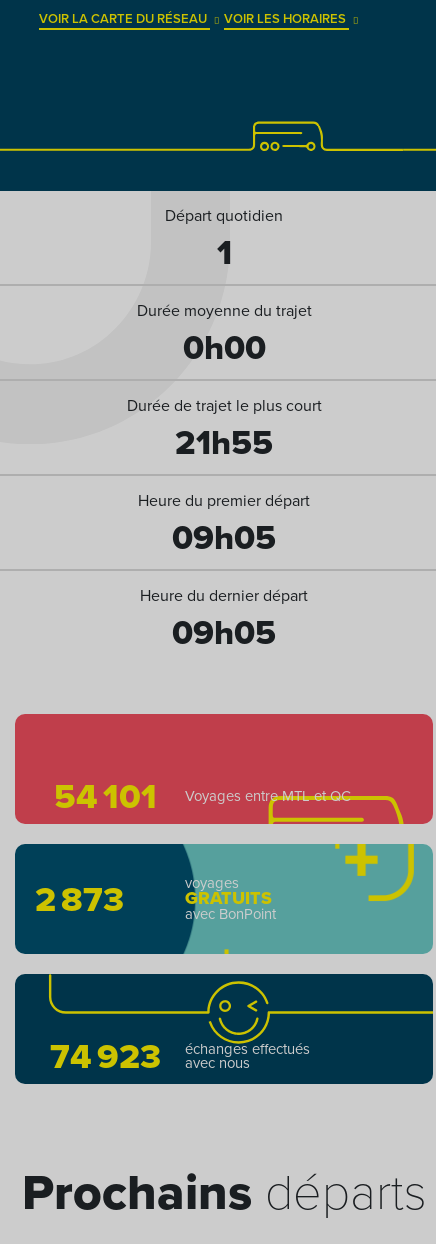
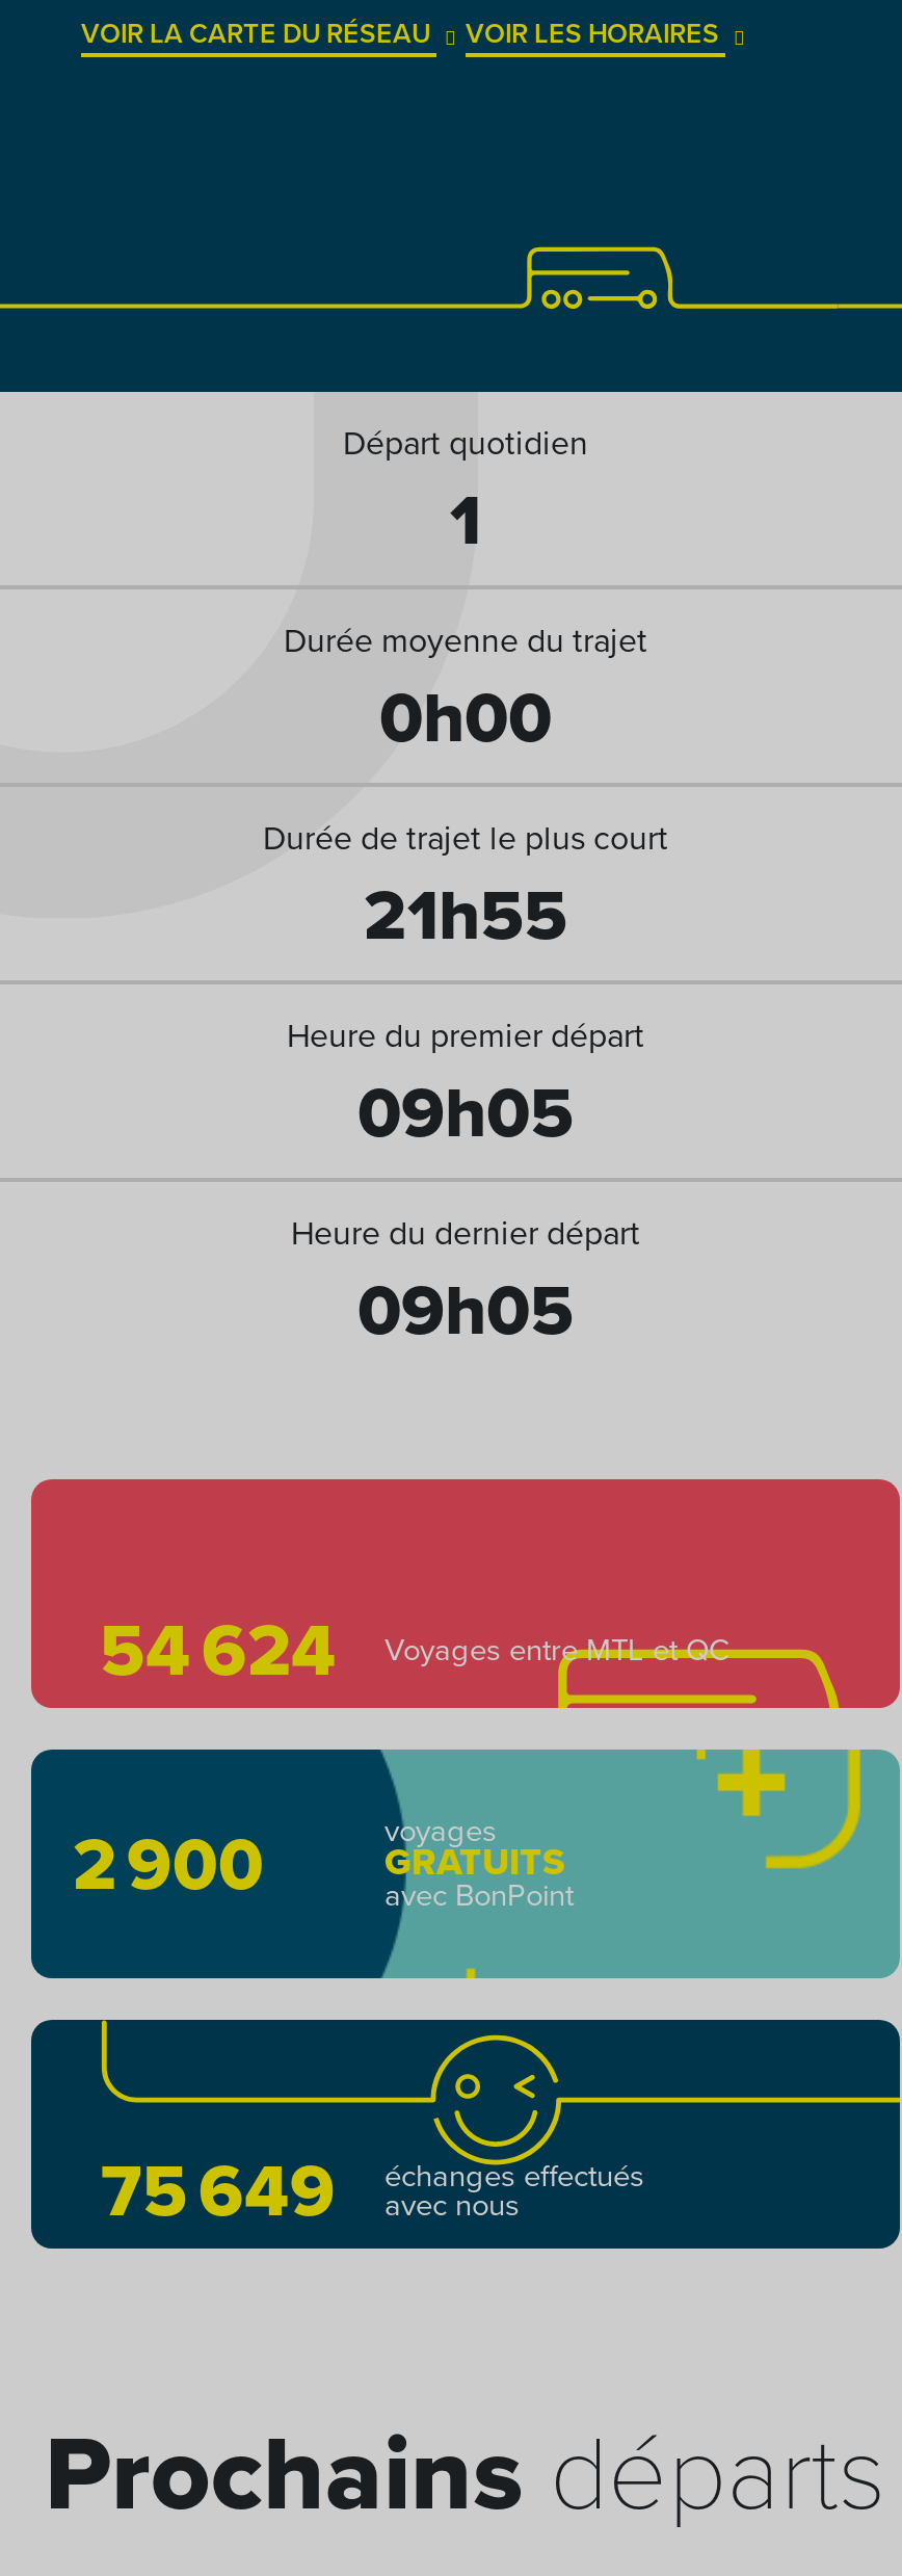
- 54 101
+ 54 624

- 2 873
+ 2 900

- 74 923 échanges effectués avec nous
+ 75 649 échanges effectués avec nous
